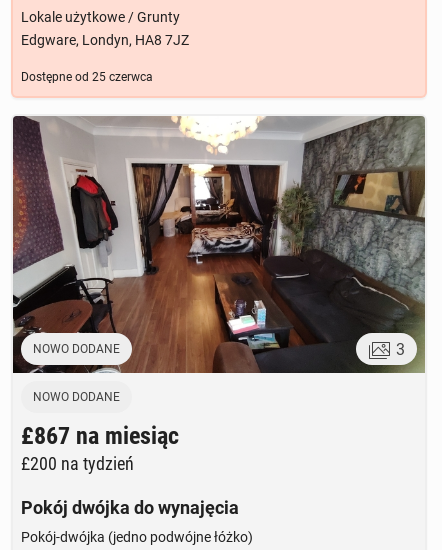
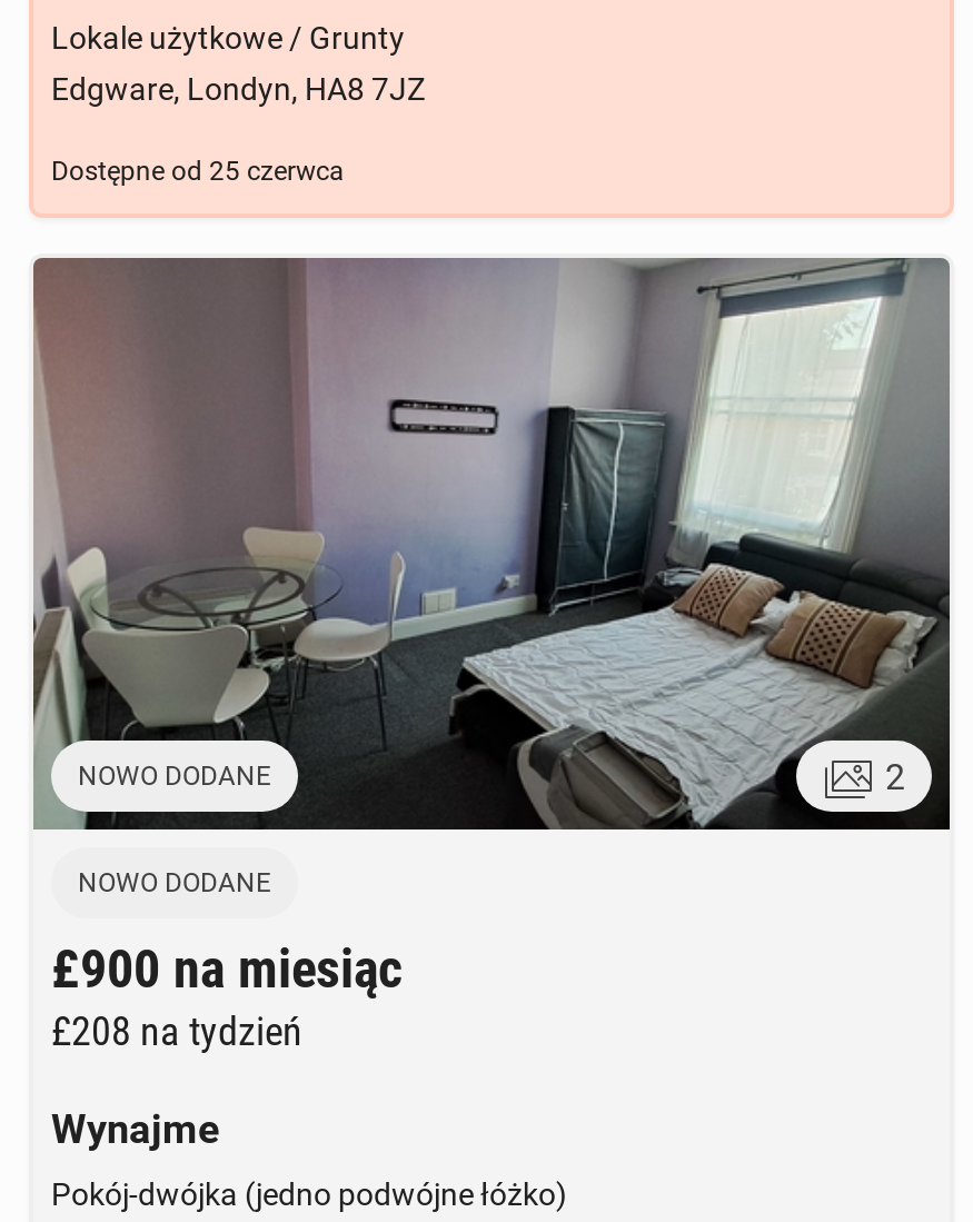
- [image]
- 3
+ [image]
+ 2

- £867 na miesiąc
- £200 na tydzień
+ £900 na miesiąc
+ £208 na tydzień

- Pokój dwójka do wynajęcia
+ Wynajme
